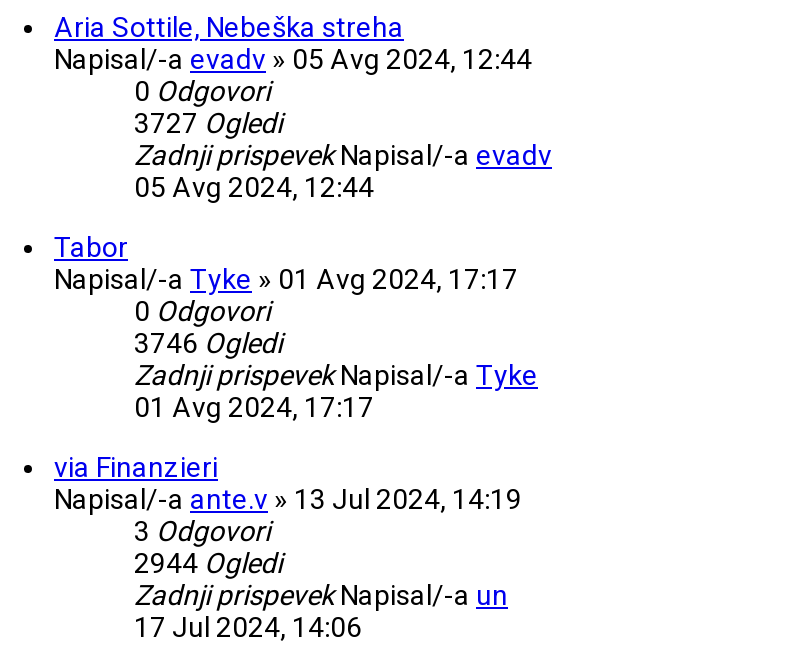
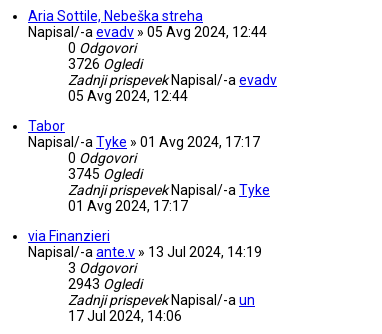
- 3727Ogledi
+ 3726Ogledi

- 3746Ogledi
+ 3745Ogledi

- 2944Ogledi
+ 2943Ogledi
